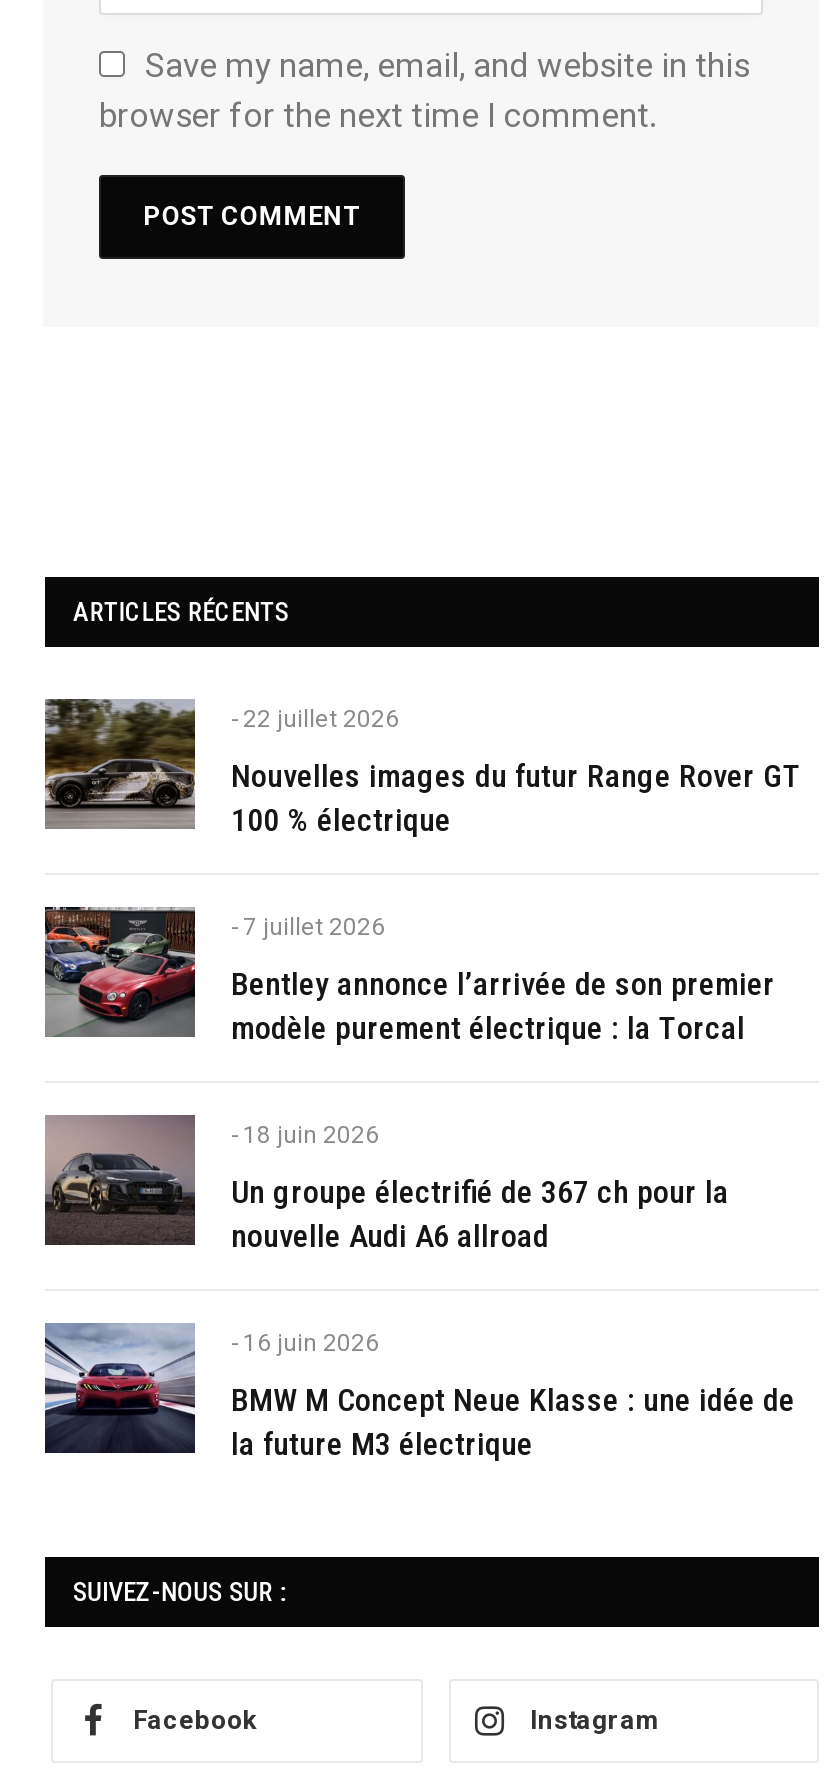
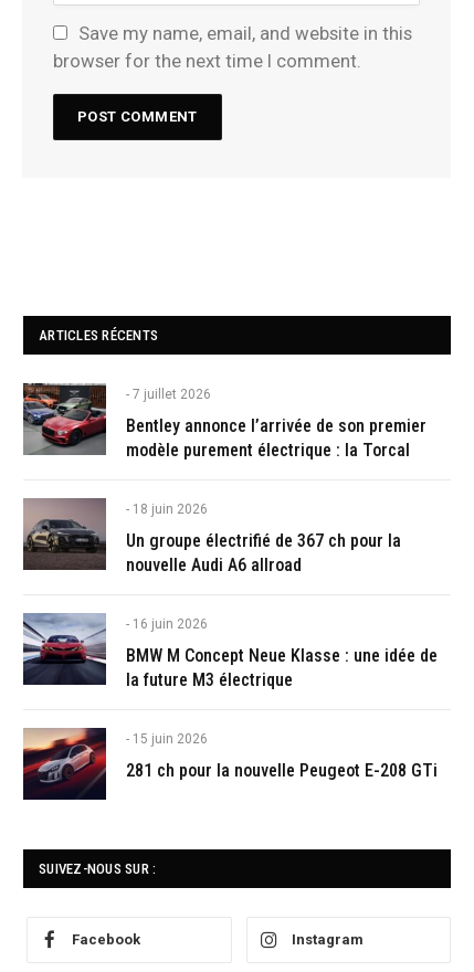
- [image]
- 22 juillet 2026
- Nouvelles images du futur Range Rover GT
- 100 % électrique

moved up: [image] | 7 juillet 2026 | Bentley annonce l’arrivée de son premier | ... | BMW M Concept Neue Klasse : une idée de | la future M3 électrique

+ [image]
+ 15 juin 2026
+ 281 ch pour la nouvelle Peugeot E-208 GTi
